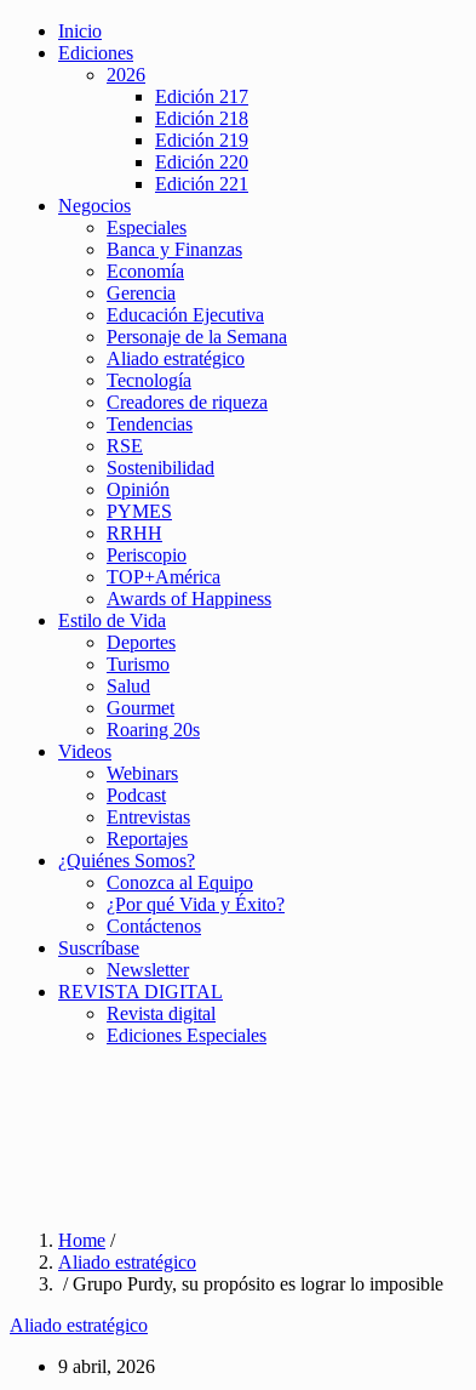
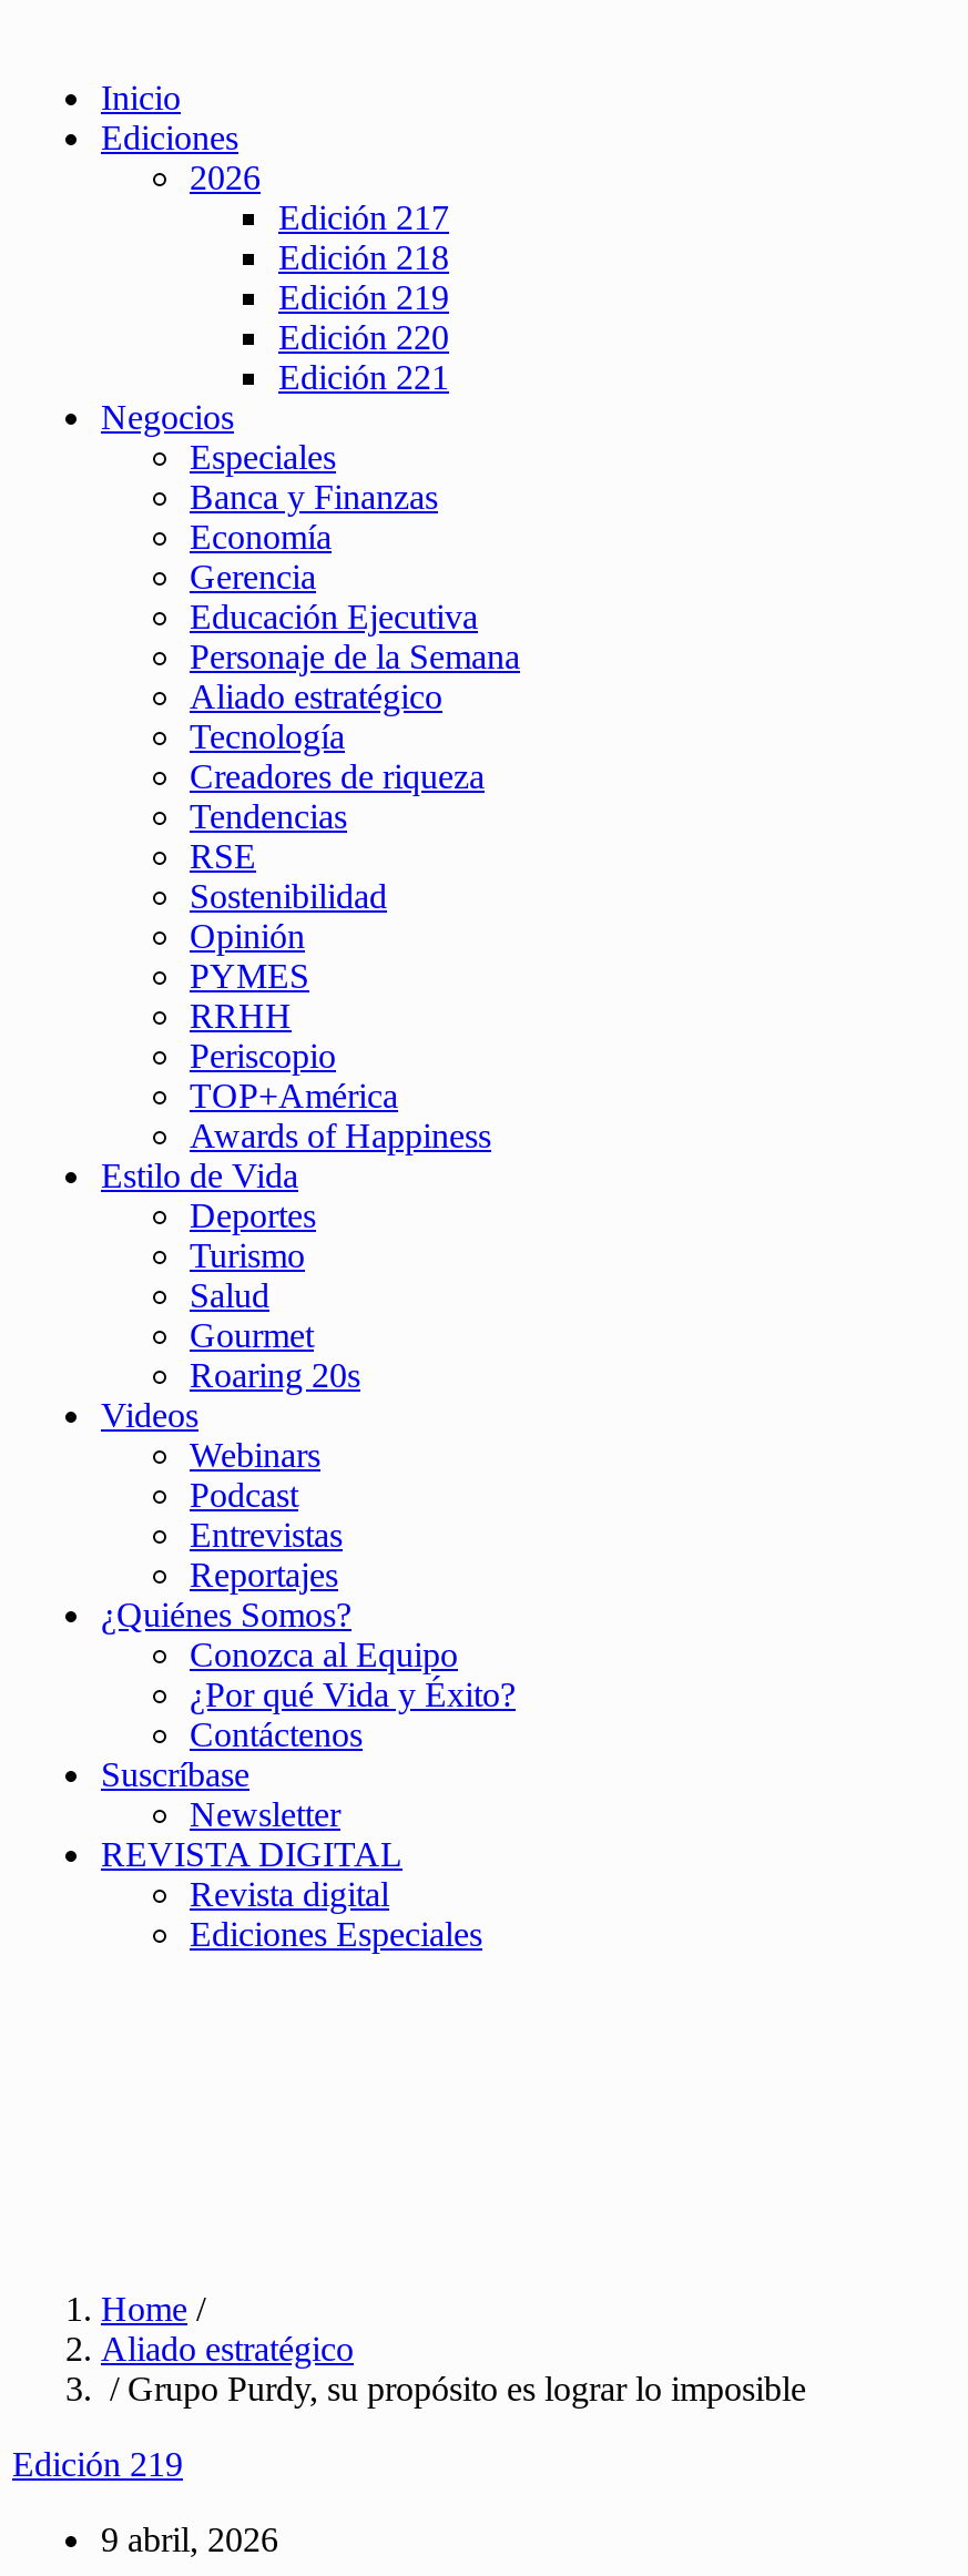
- Aliado estratégico
+ Edición 219
